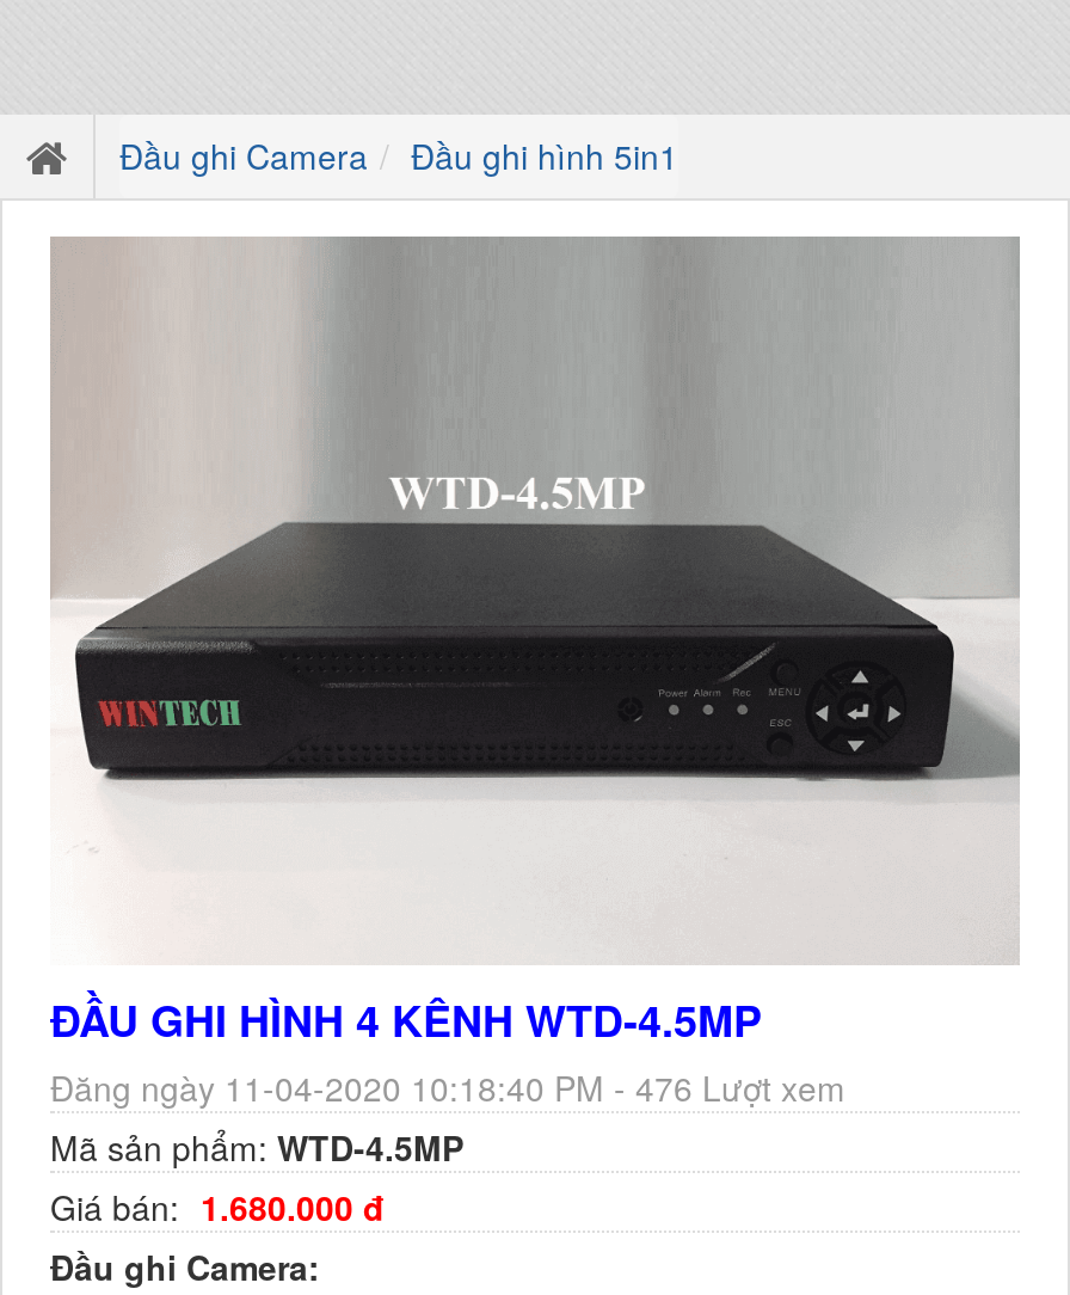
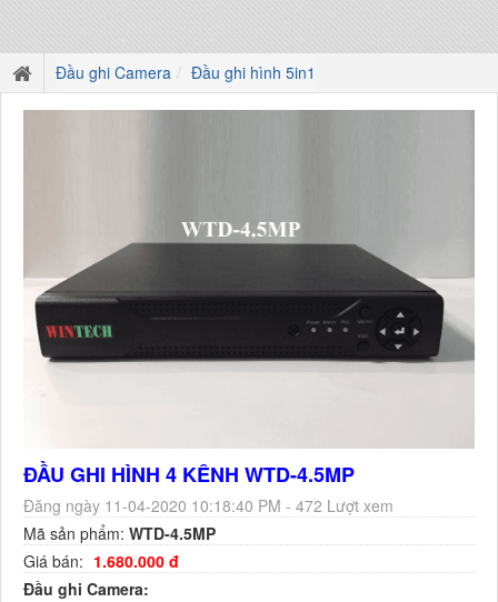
- Đăng ngày 11-04-2020 10:18:40 PM - 476 Lượt xem
+ Đăng ngày 11-04-2020 10:18:40 PM - 472 Lượt xem
